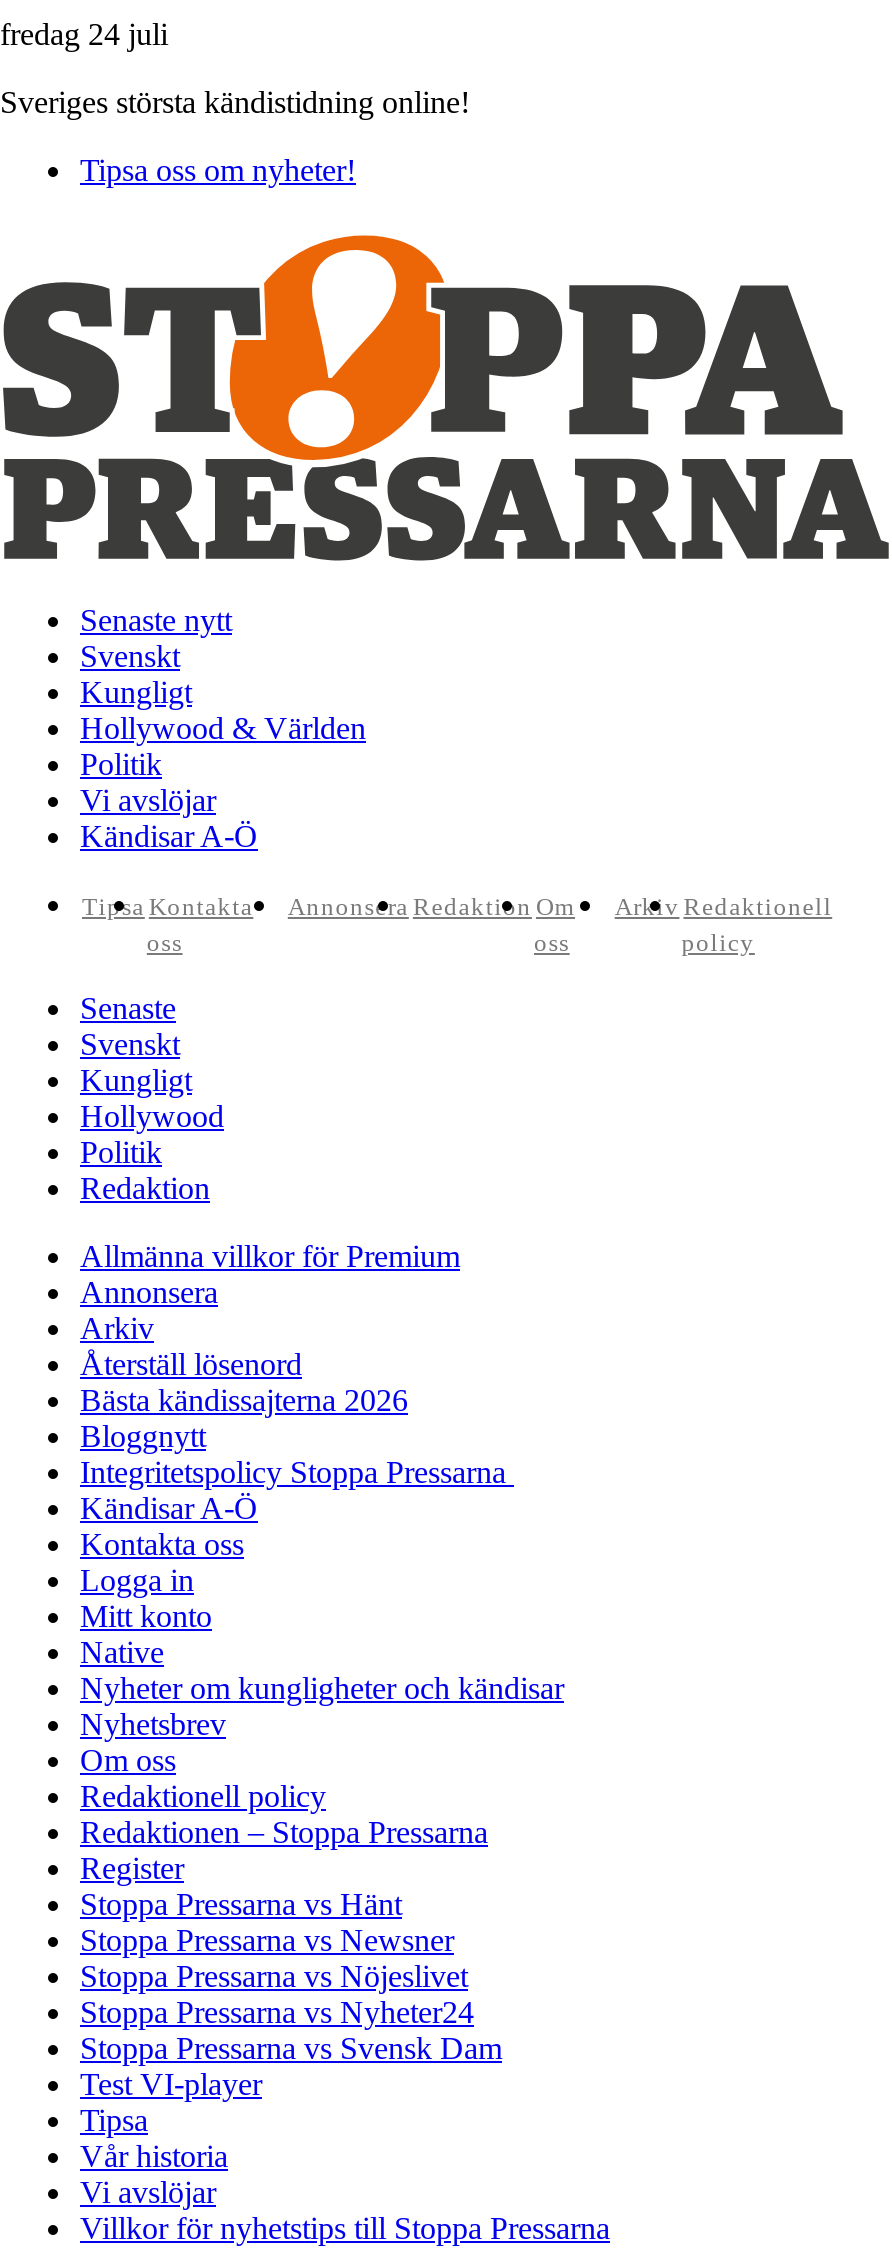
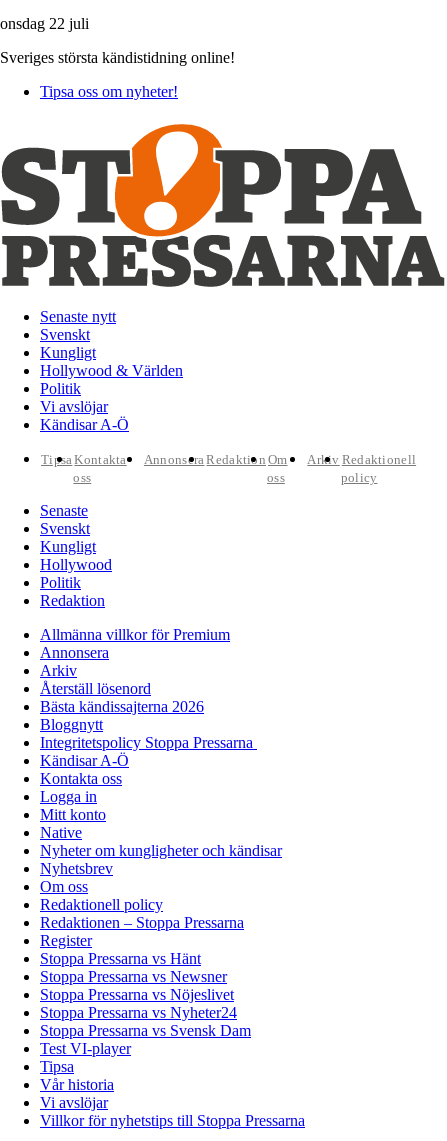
- fredag 24 juli
+ onsdag 22 juli
